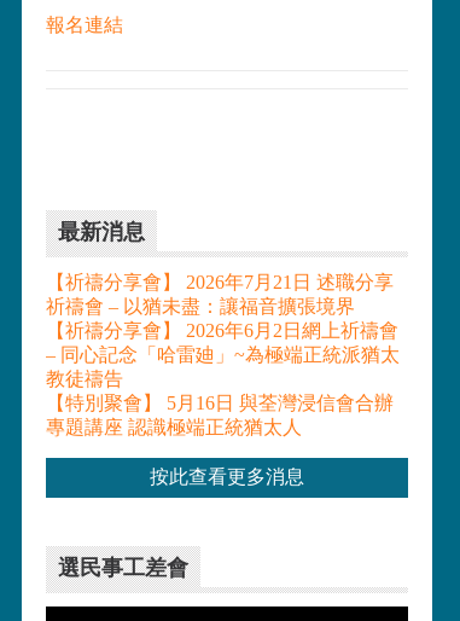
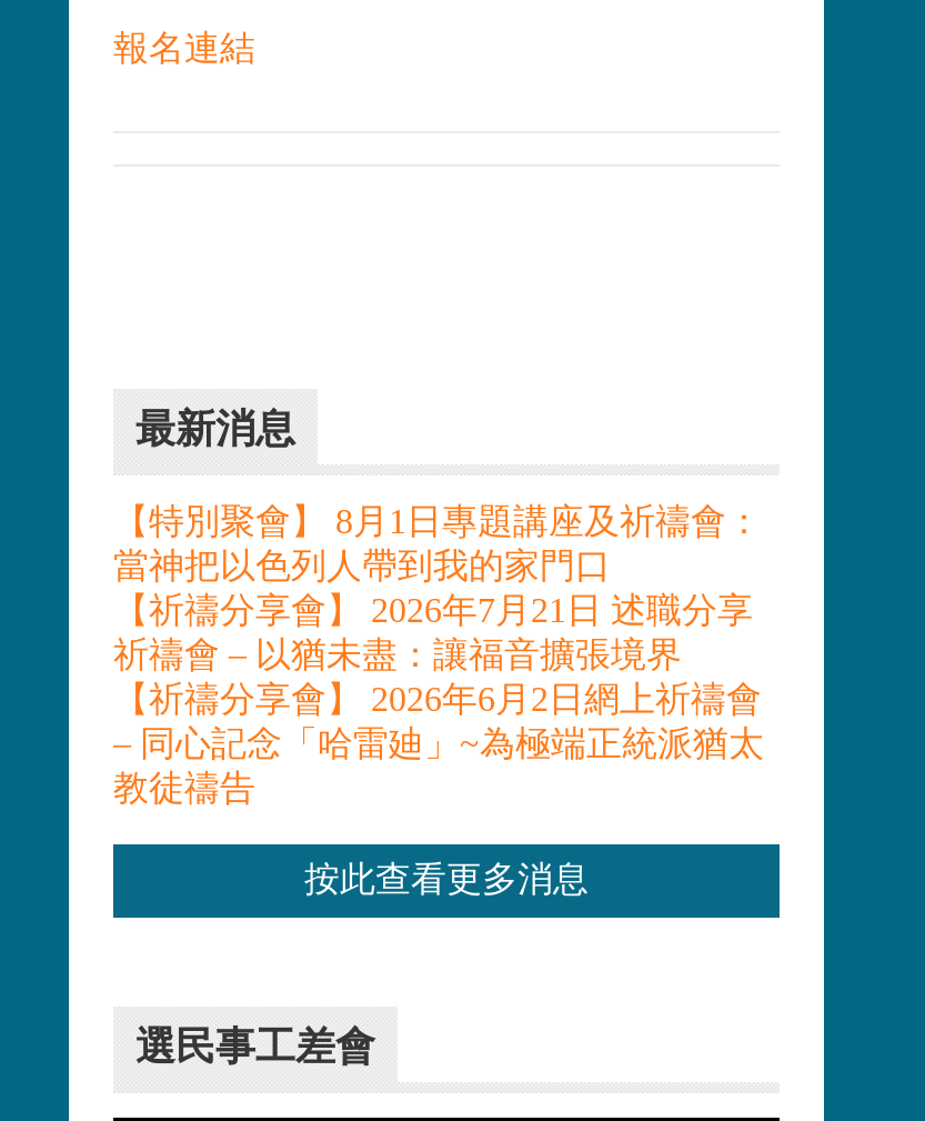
+ 【特別聚會】 8月1日專題講座及祈禱會：
+ 當神把以色列人帶到我的家門口

moved down: 【祈禱分享會】 2026年7月21日 述職分享 | 祈禱會 – 以猶未盡：讓福音擴張境界 | 【祈禱分享會】 2026年6月2日網上祈禱會 | – 同心記念「哈雷廸」~為極端正統派猶太 | 教徒禱告

- 【特別聚會】 5月16日 與荃灣浸信會合辦
- 專題講座 認識極端正統猶太人
